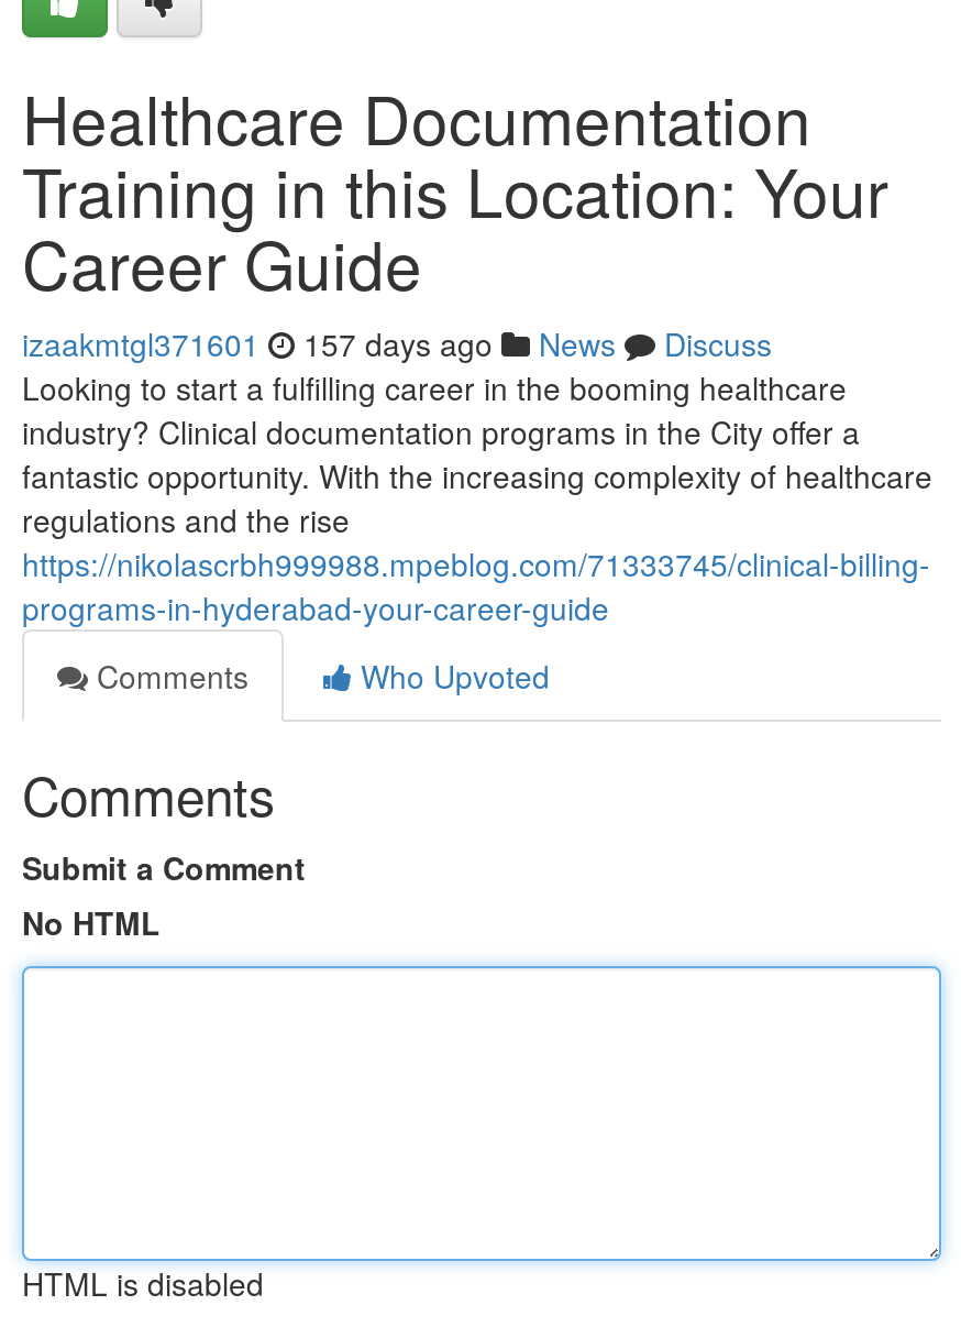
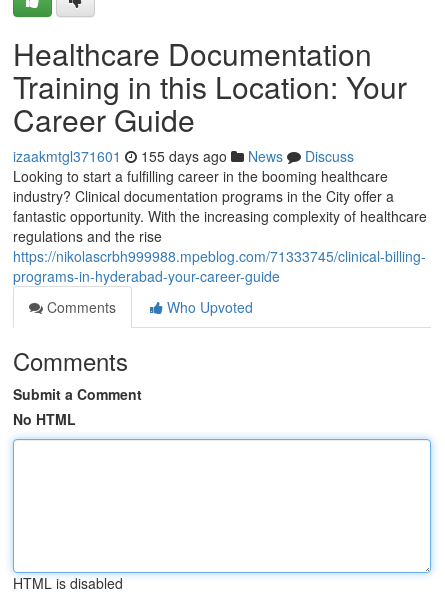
- izaakmtgl371601 157 days ago News Discuss
+ izaakmtgl371601 155 days ago News Discuss
